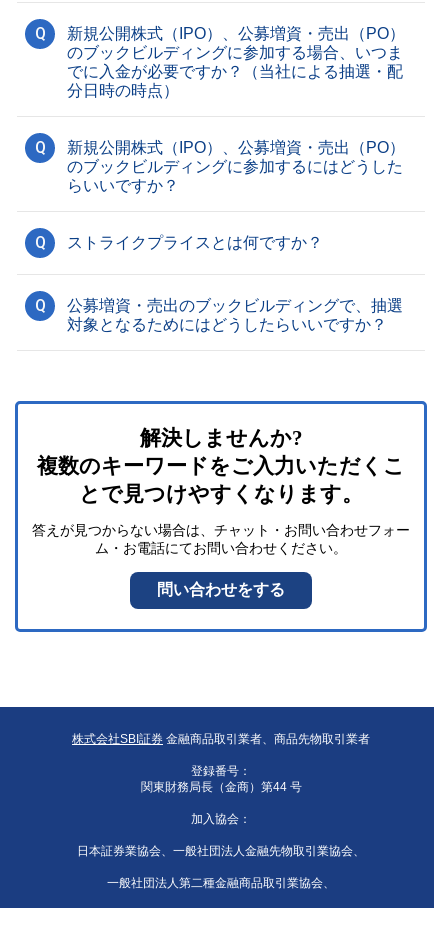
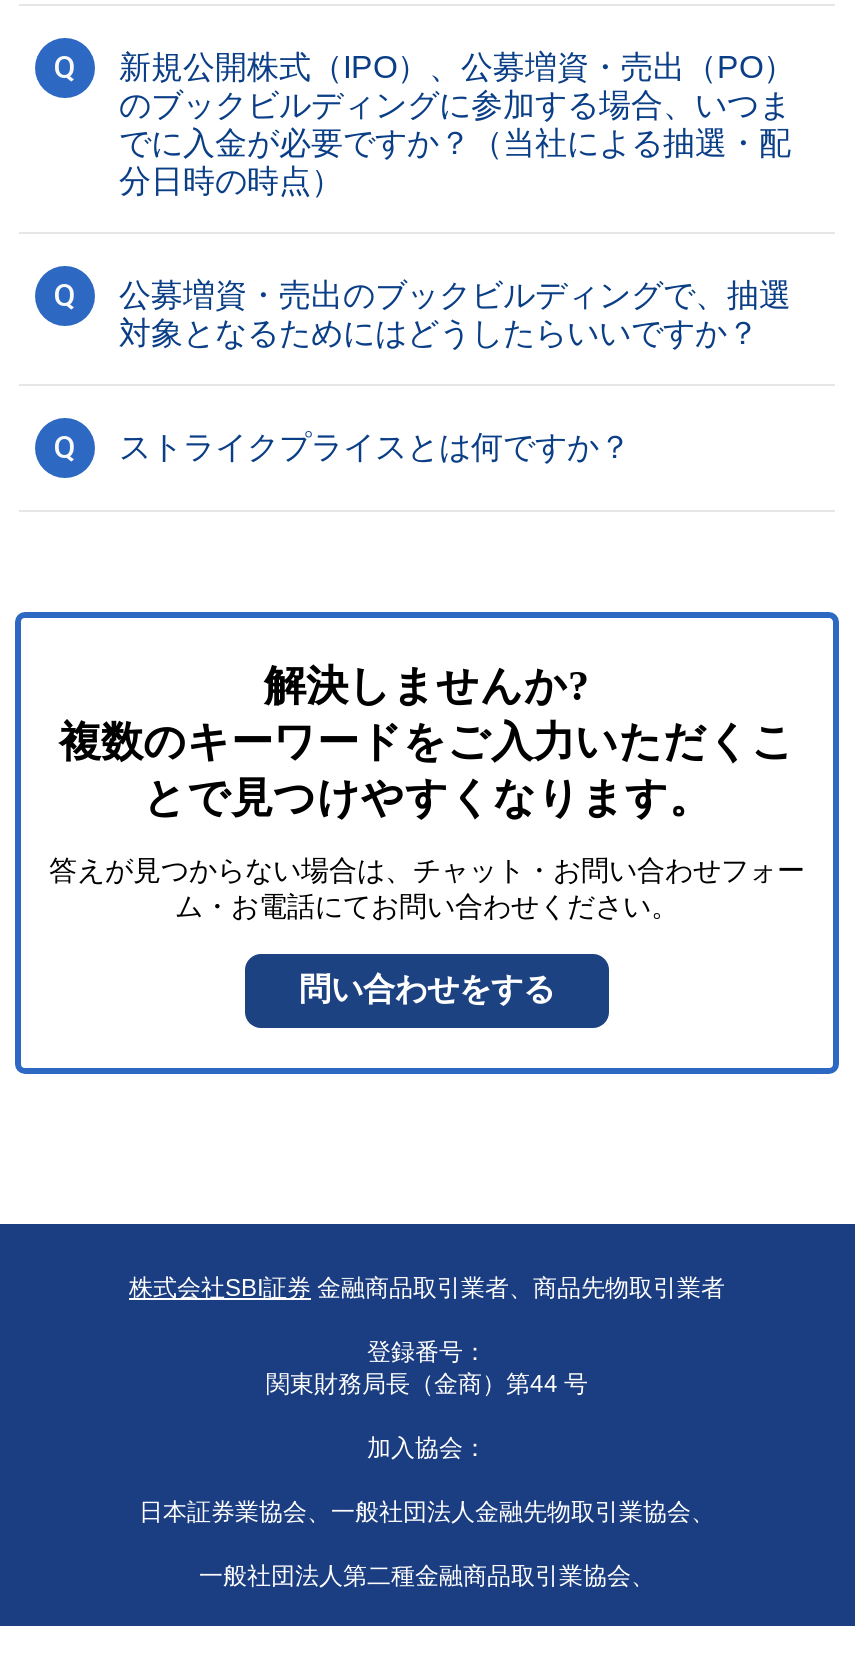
- 新規公開株式（IPO）、公募増資・売出（PO）
- のブックビルディングに参加するにはどうした
- らいいですか？

- Q

moved up: 公募増資・売出のブックビルディングで、抽選 | 対象となるためにはどうしたらいいですか？
